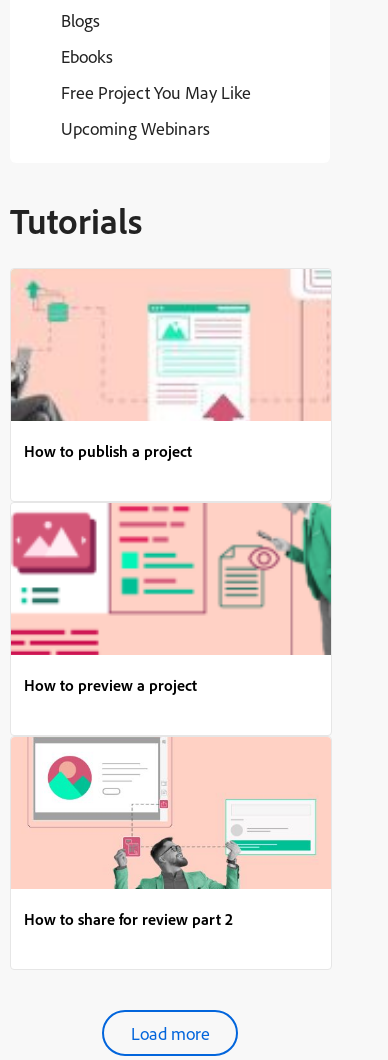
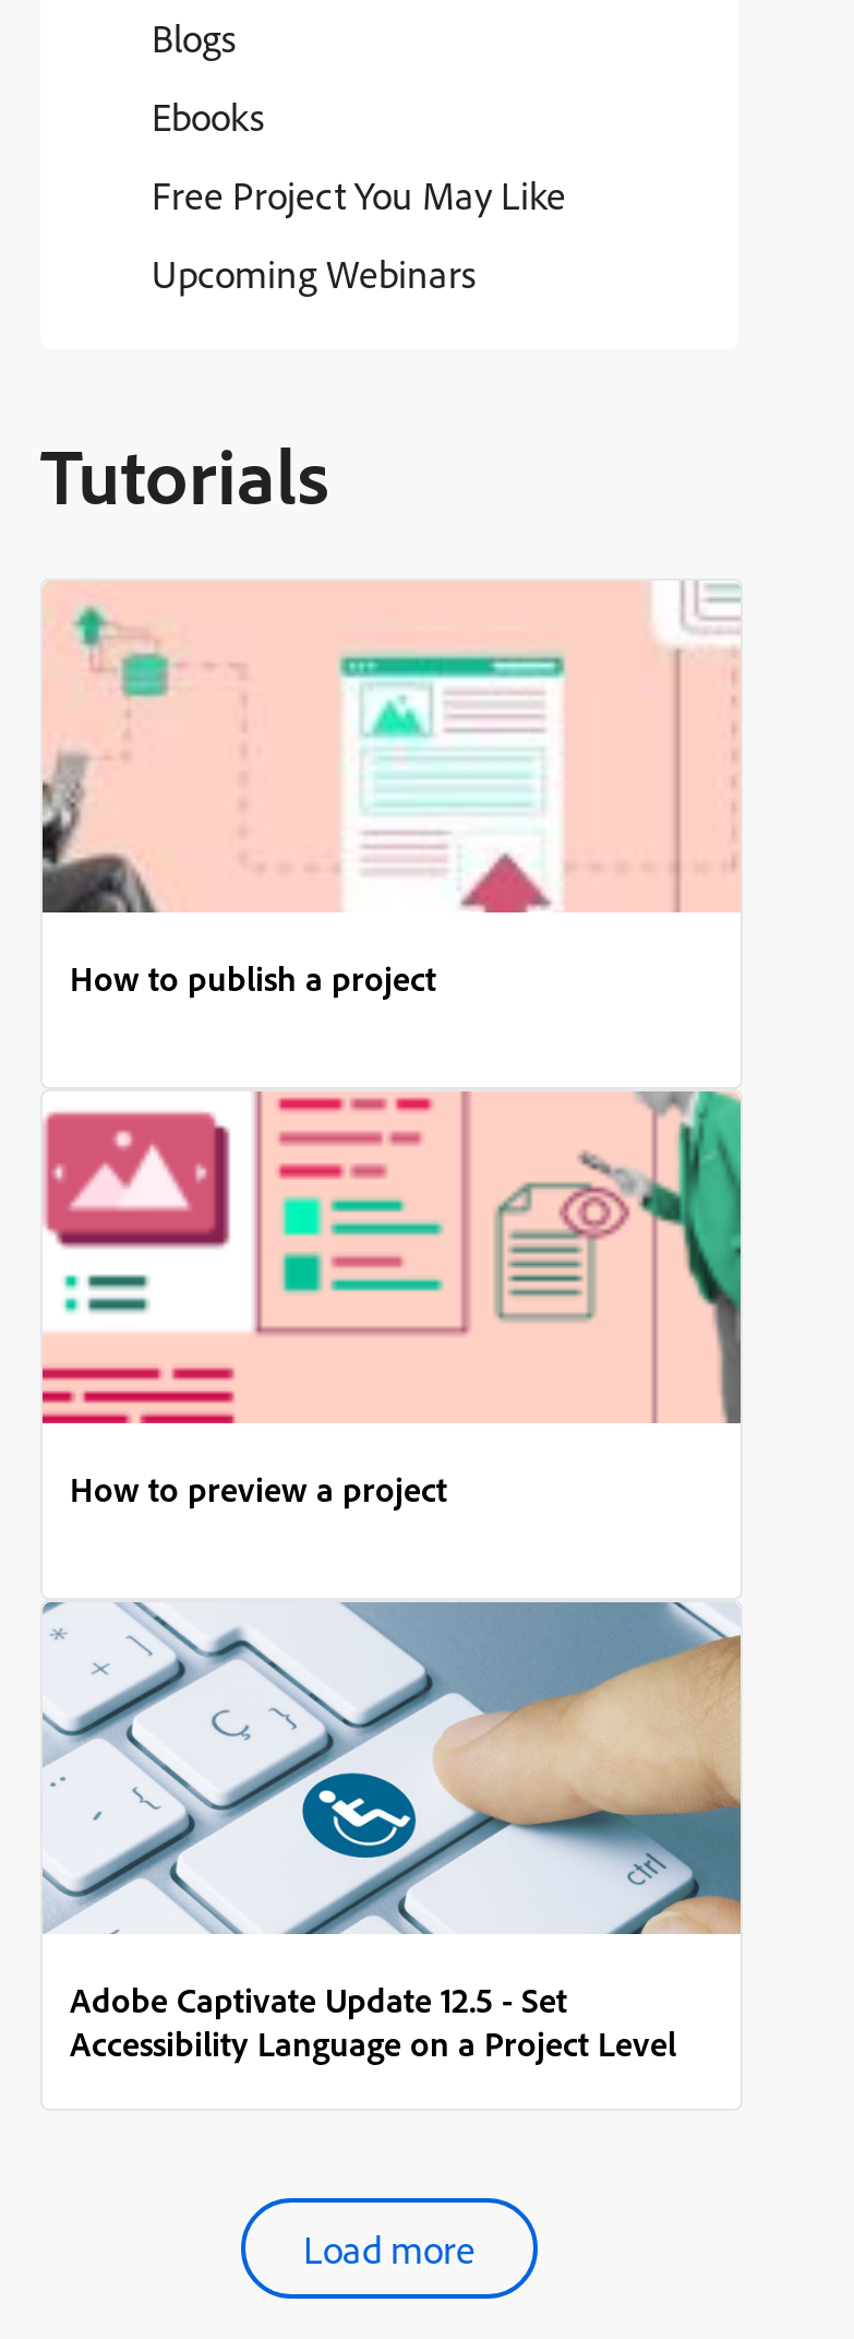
- [image]
- How to share for review part 2
+ [image]
+ Adobe Captivate Update 12.5 - Set
+ Accessibility Language on a Project Level
